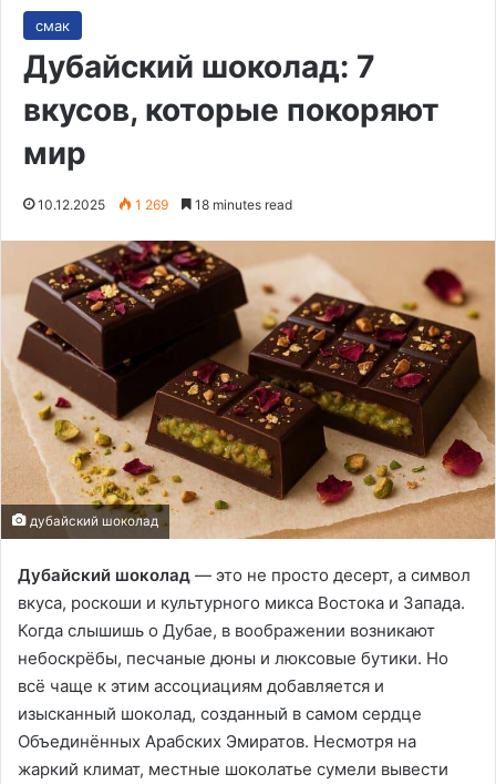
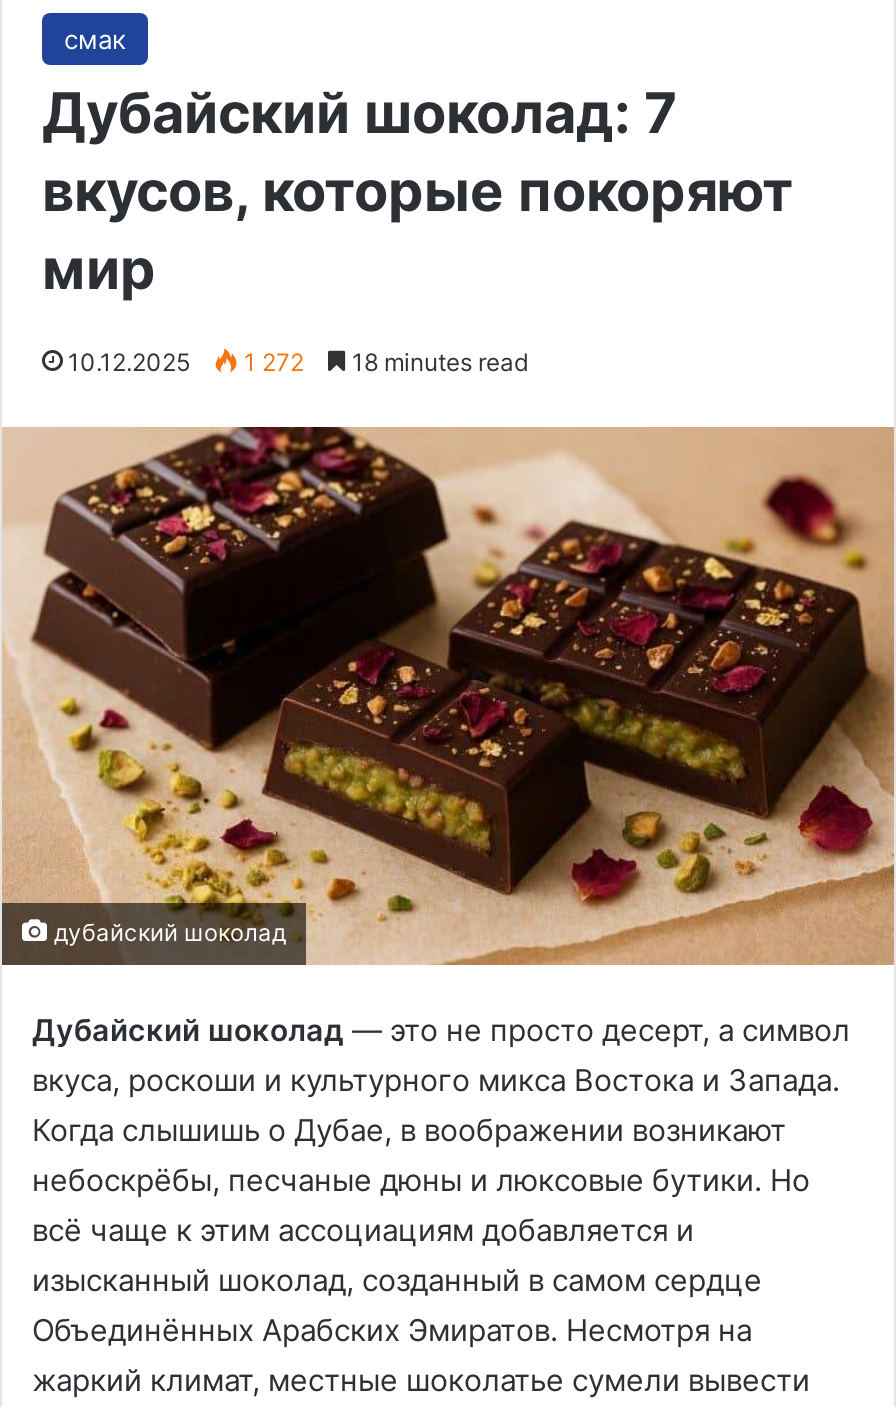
- 10.12.2025 1 269 18 minutes read
+ 10.12.2025 1 272 18 minutes read
